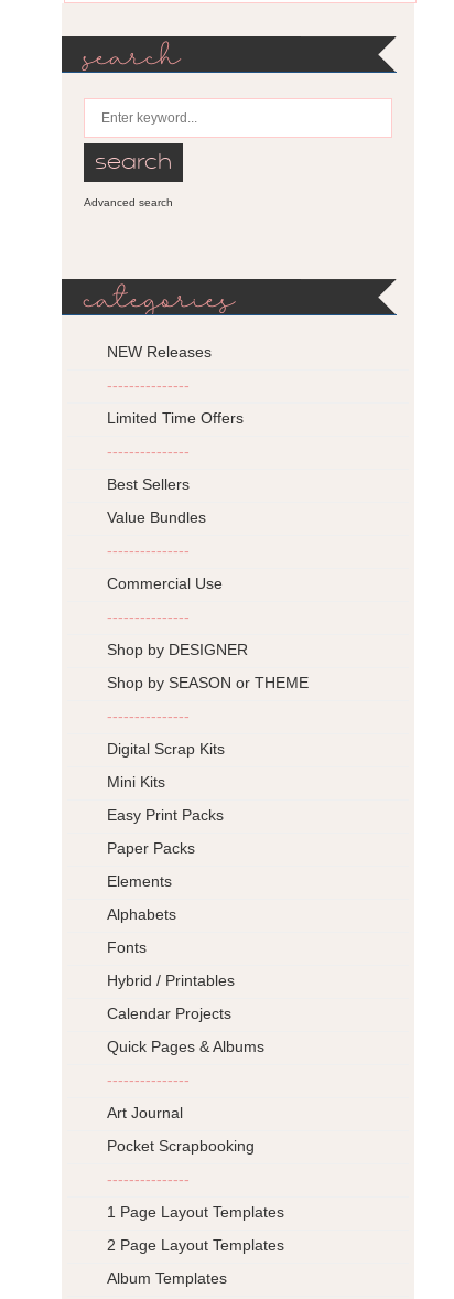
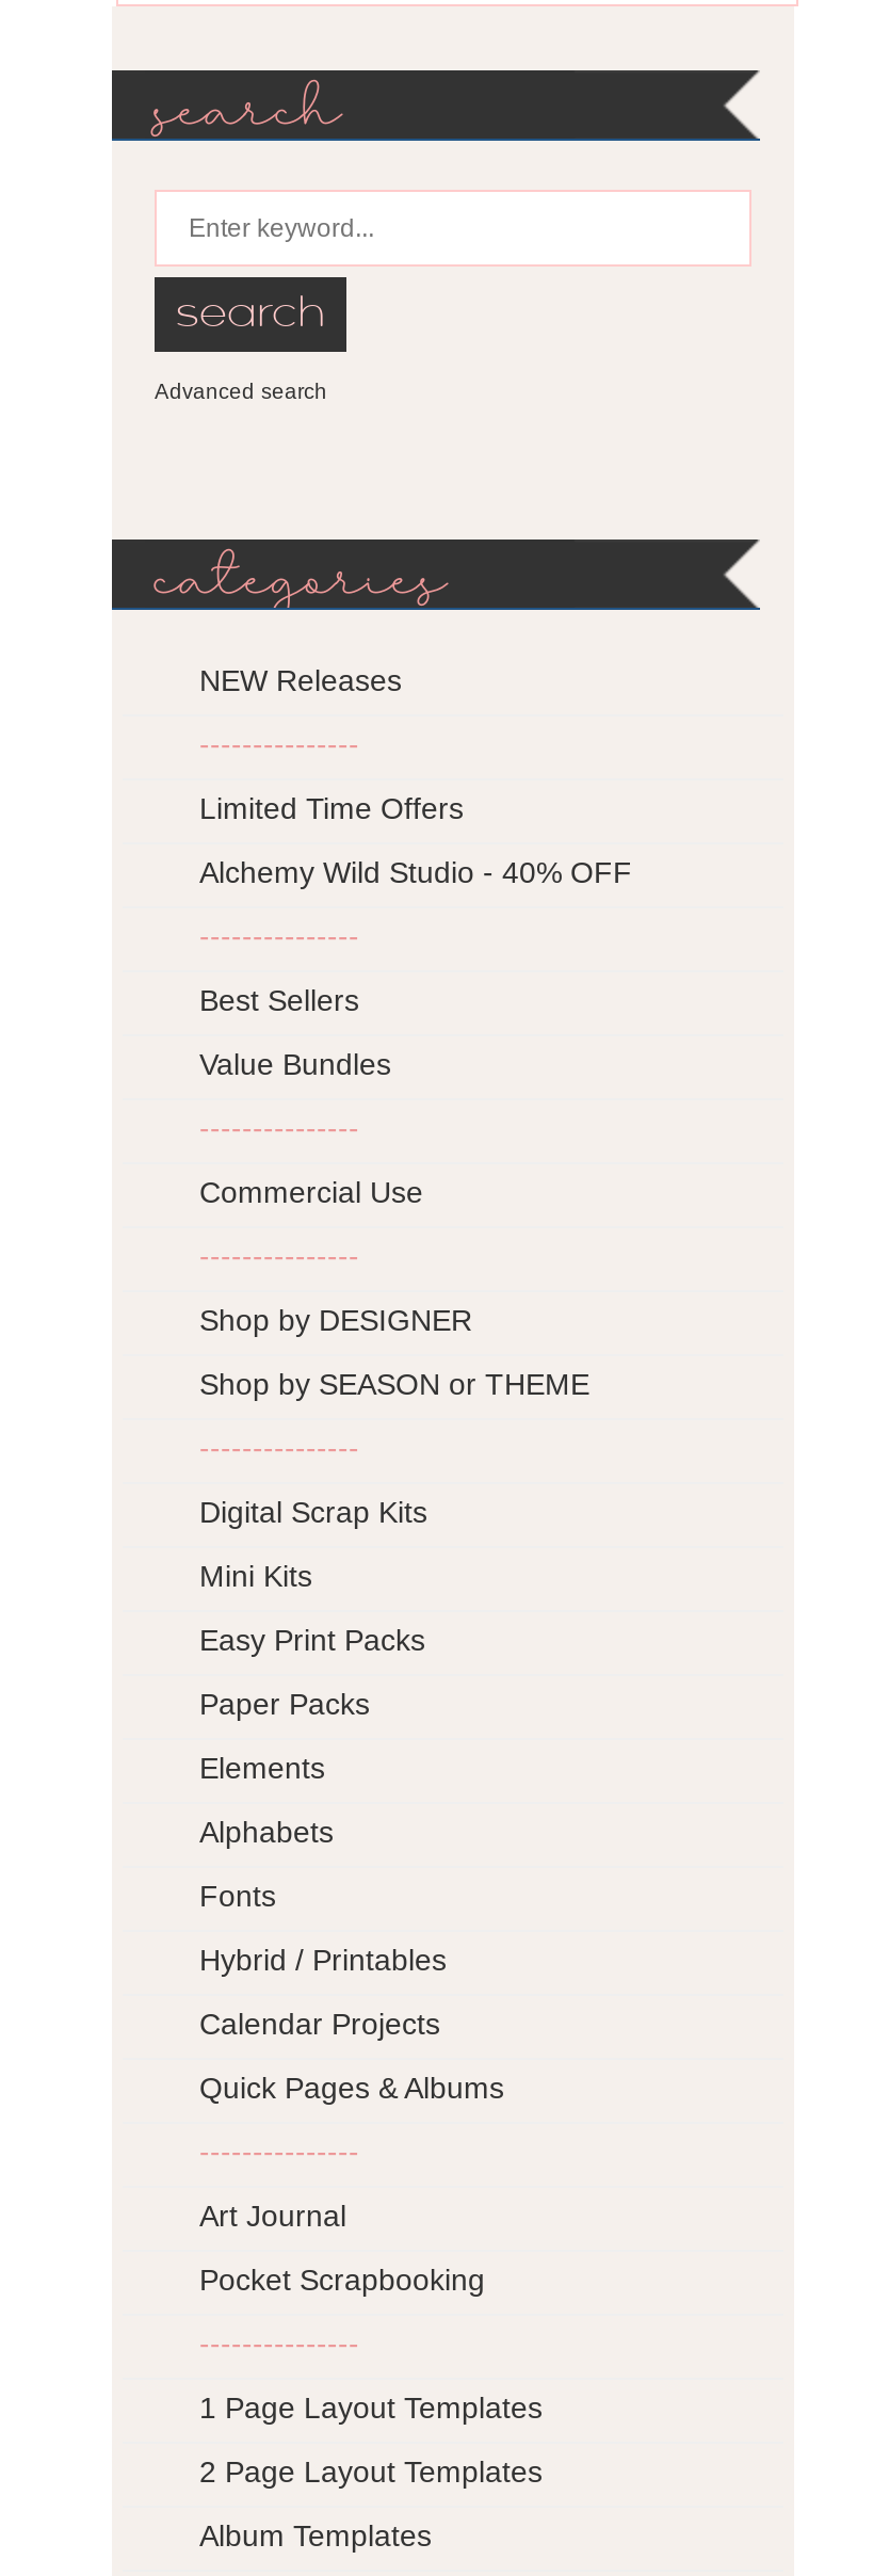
+ Alchemy Wild Studio - 40% OFF
